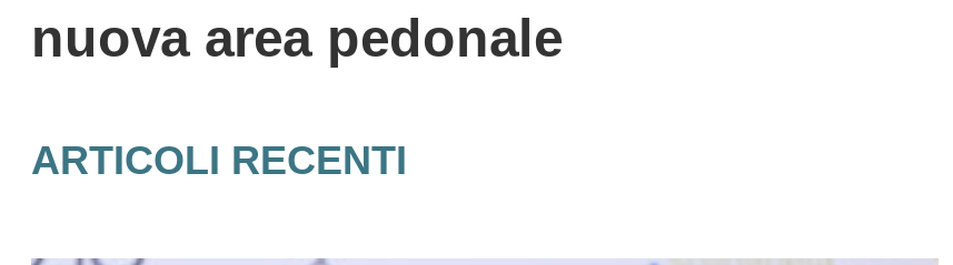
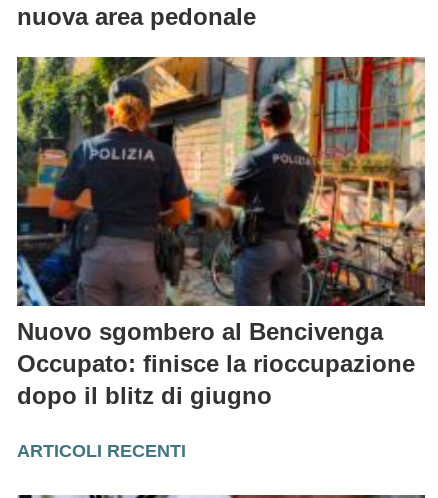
+ [image]
+ Nuovo sgombero al Bencivenga
+ Occupato: finisce la rioccupazione
+ dopo il blitz di giugno
